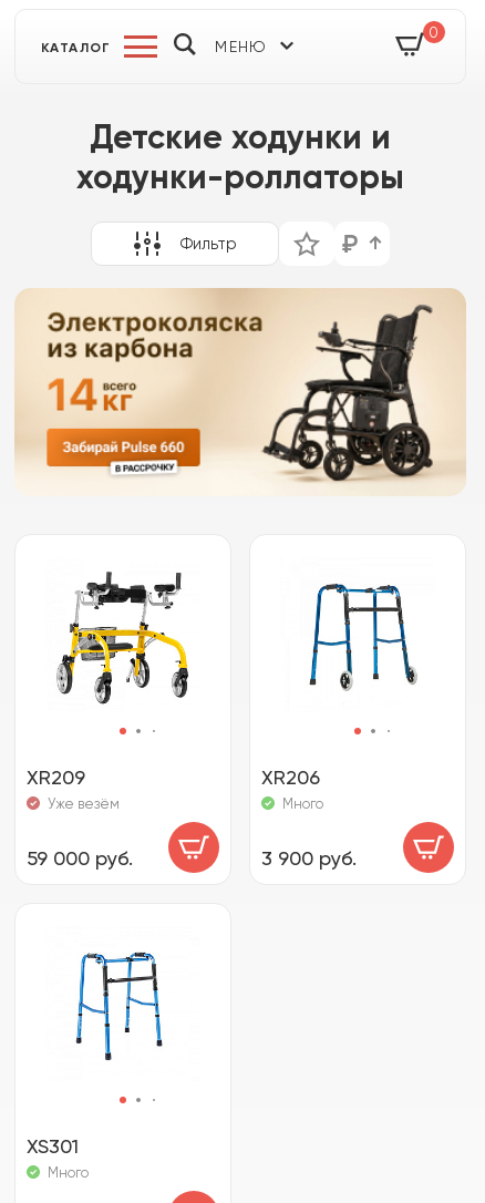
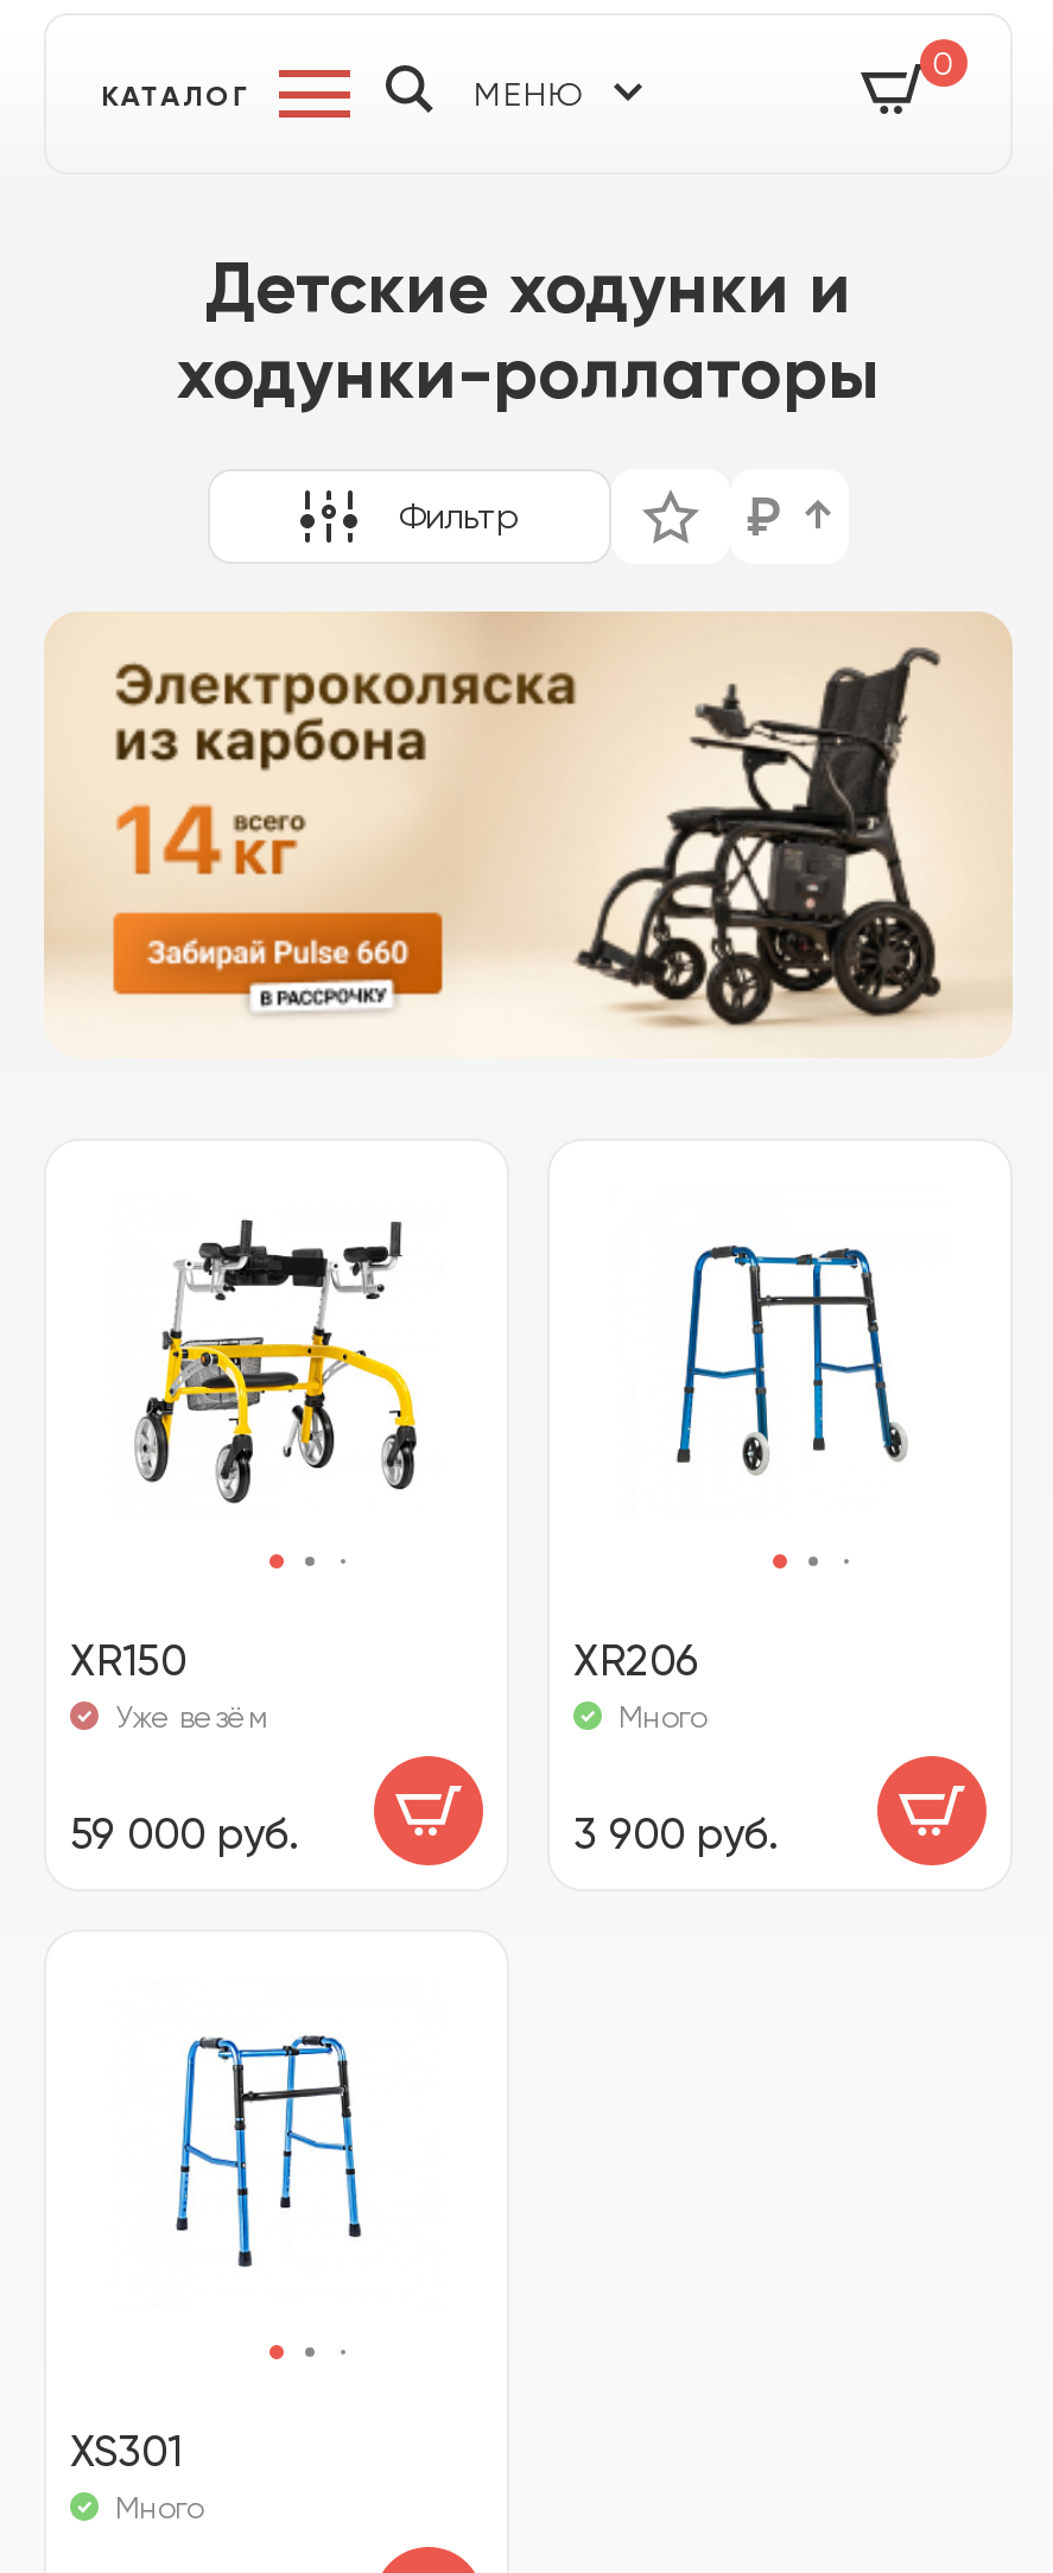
- XR209
+ XR150
